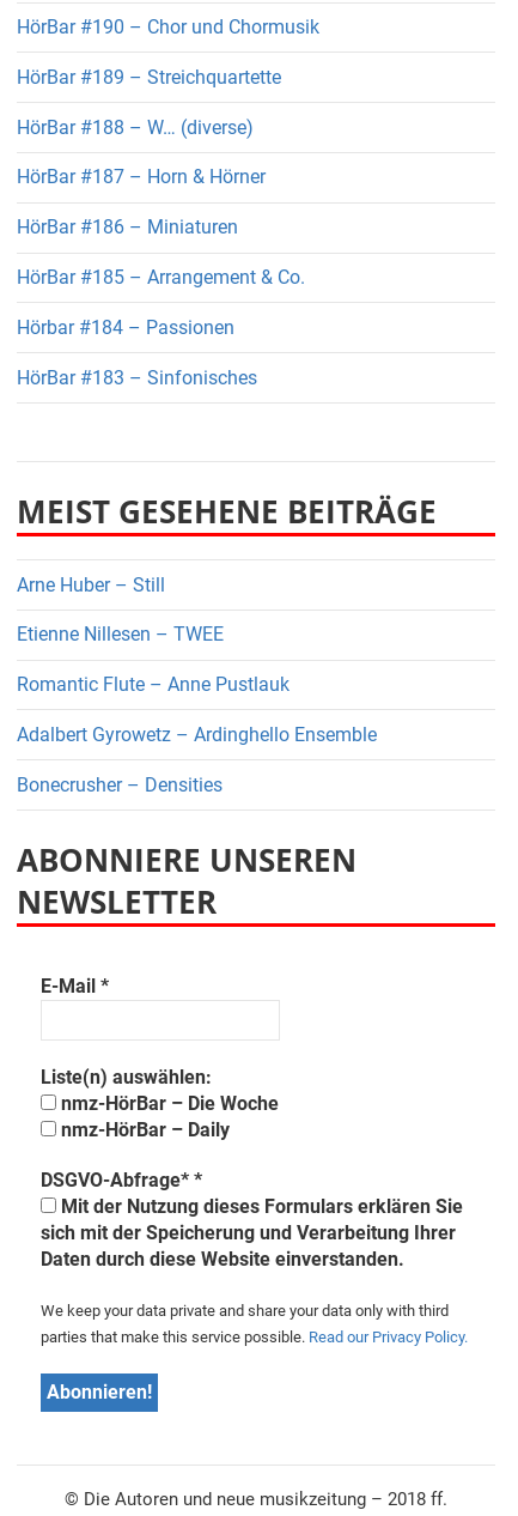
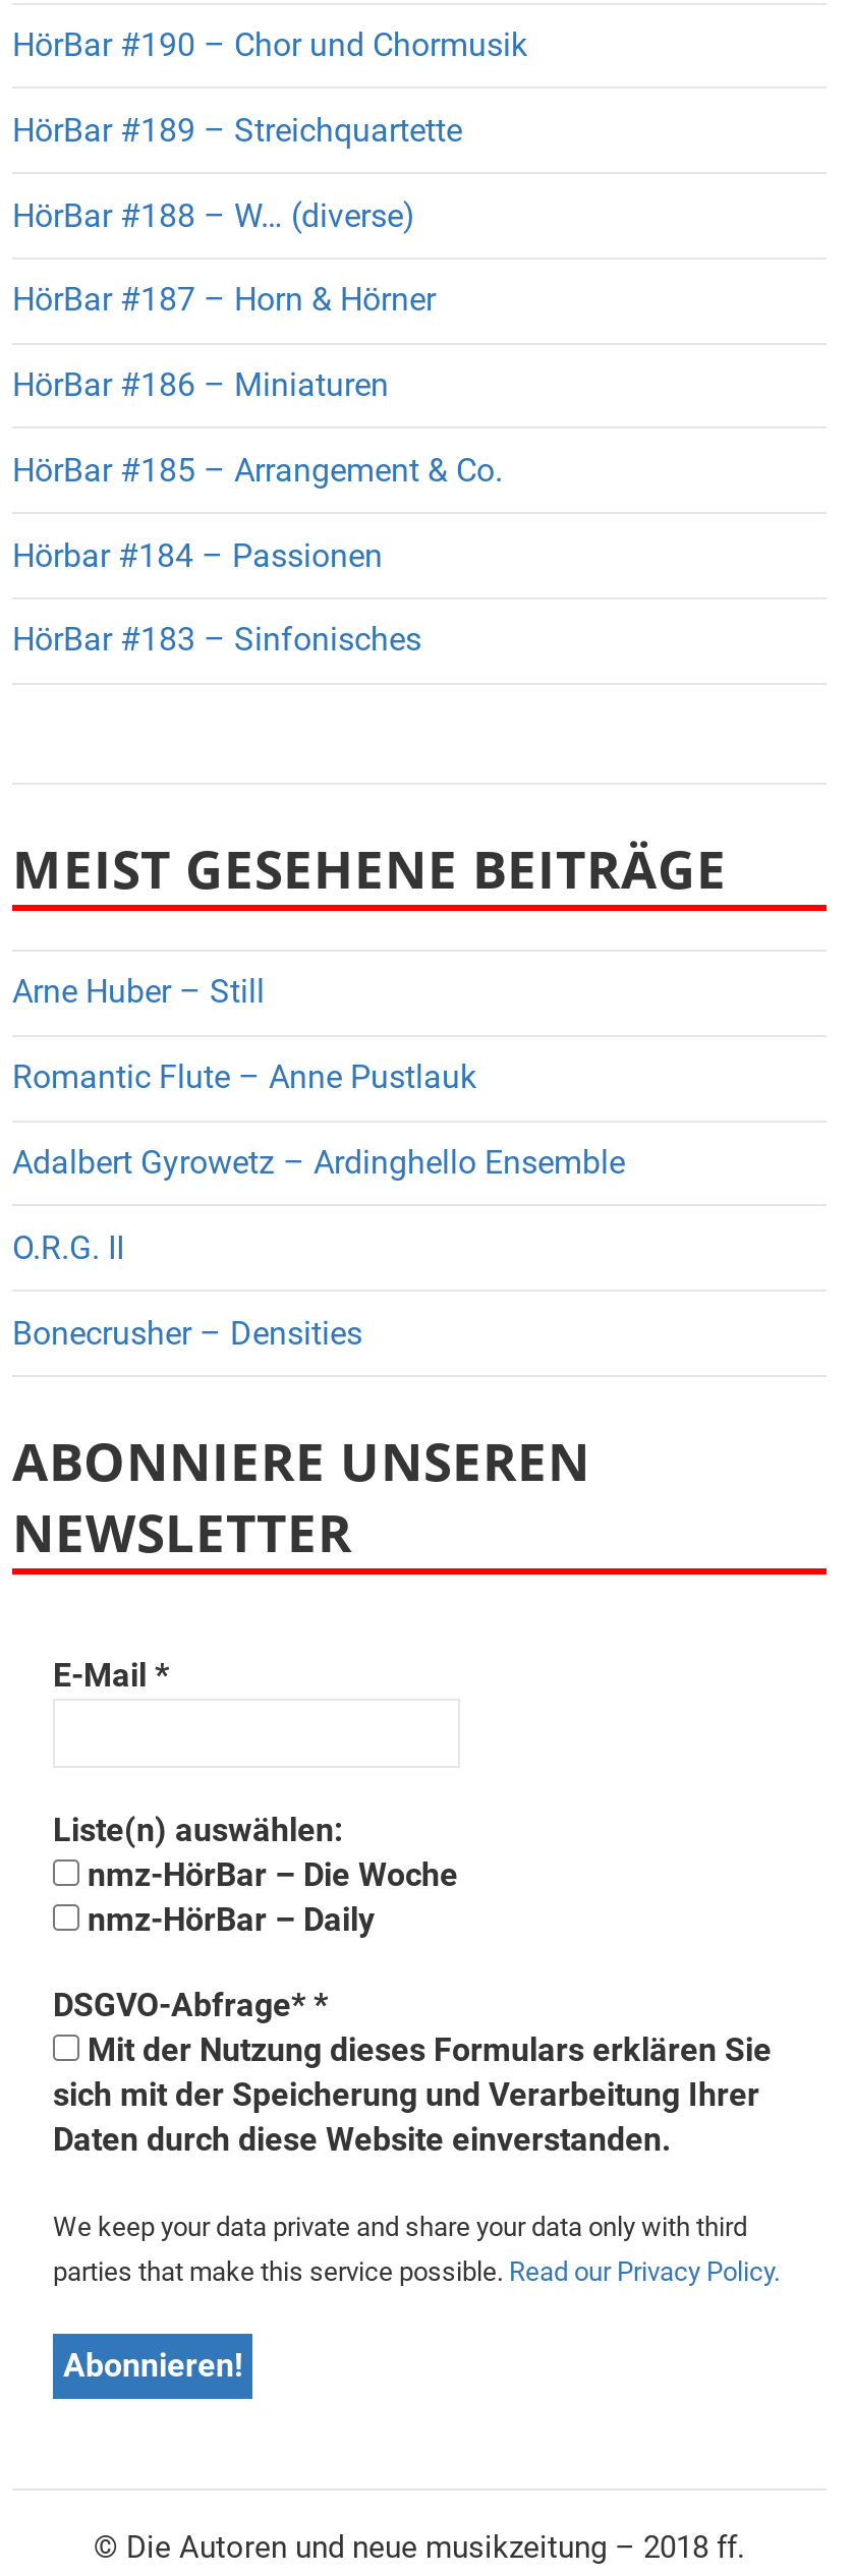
- Etienne Nillesen – TWEE

moved up: Romantic Flute – Anne Pustlauk | Adalbert Gyrowetz – Ardinghello Ensemble

+ O.R.G. II
